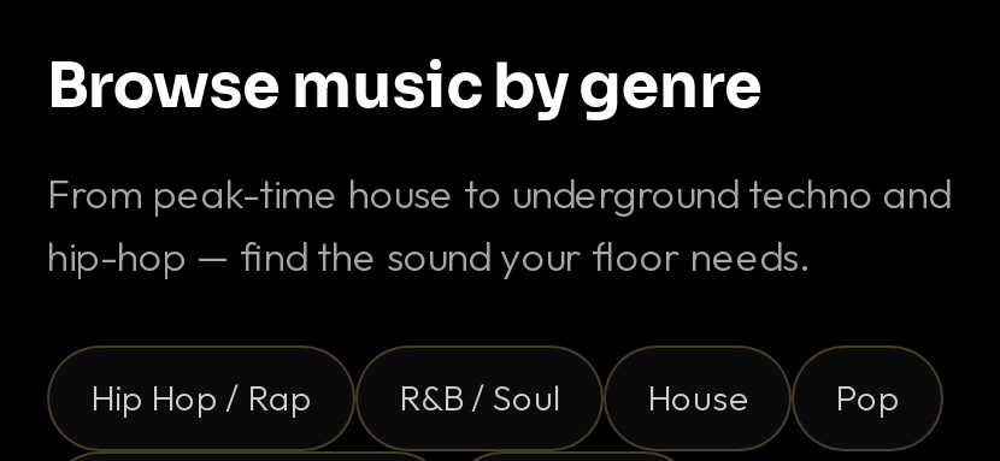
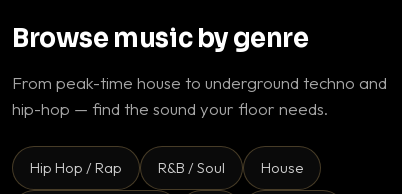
- Pop
